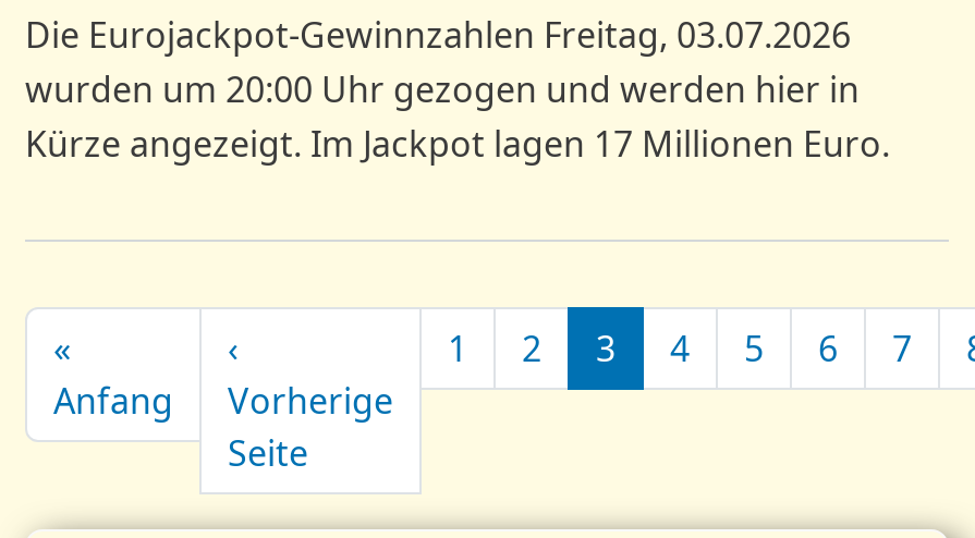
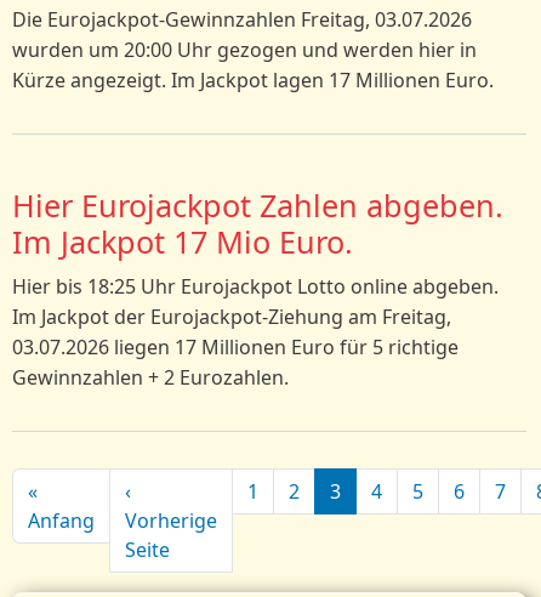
+ Hier Eurojackpot Zahlen abgeben.
+ Im Jackpot 17 Mio Euro.
+ Hier bis 18:25 Uhr Eurojackpot Lotto online abgeben.
+ Im Jackpot der Eurojackpot-Ziehung am Freitag,
+ 03.07.2026 liegen 17 Millionen Euro für 5 richtige
+ Gewinnzahlen + 2 Eurozahlen.
